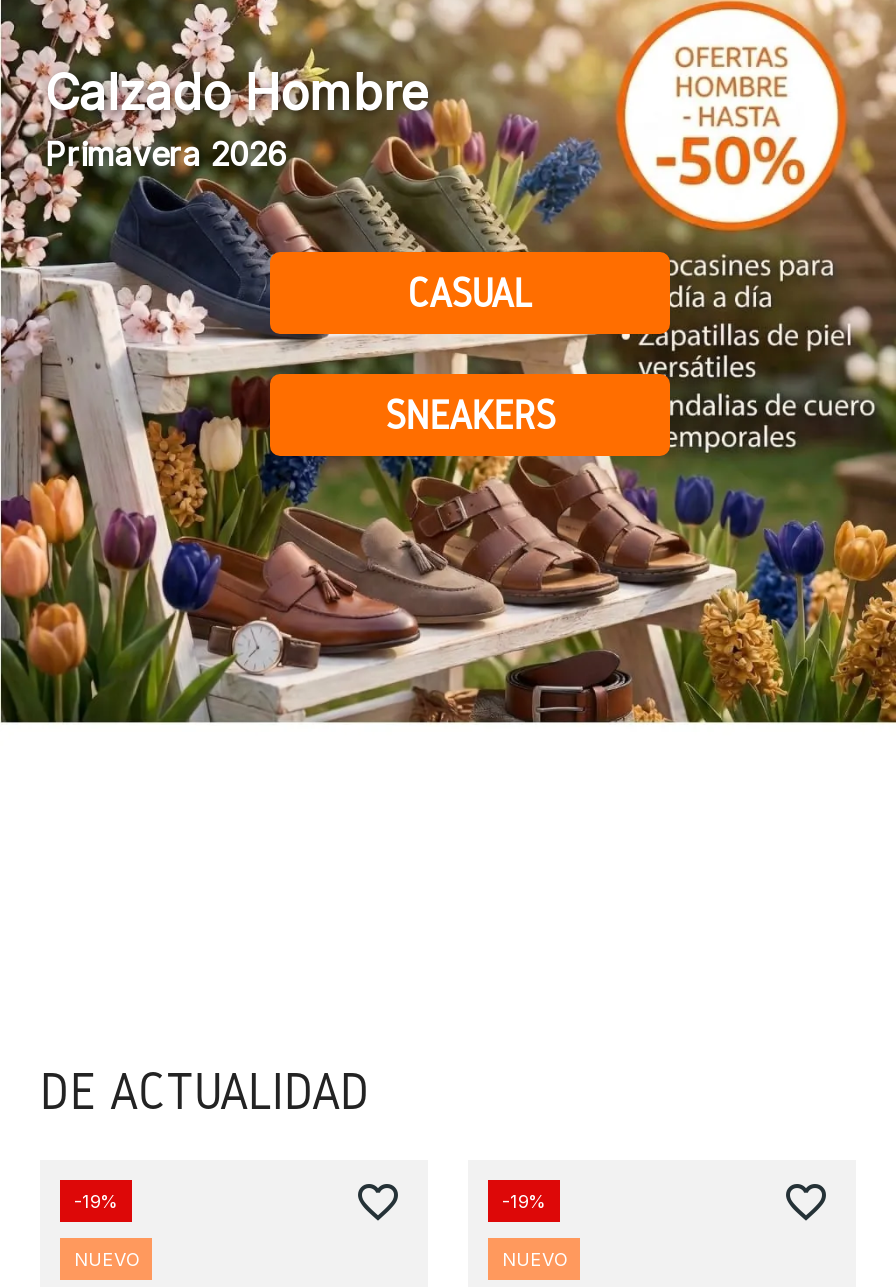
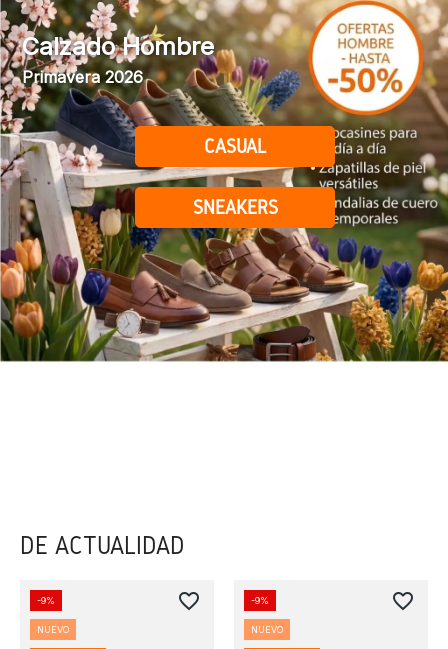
- -19%
+ -9%

- -19%
+ -9%
